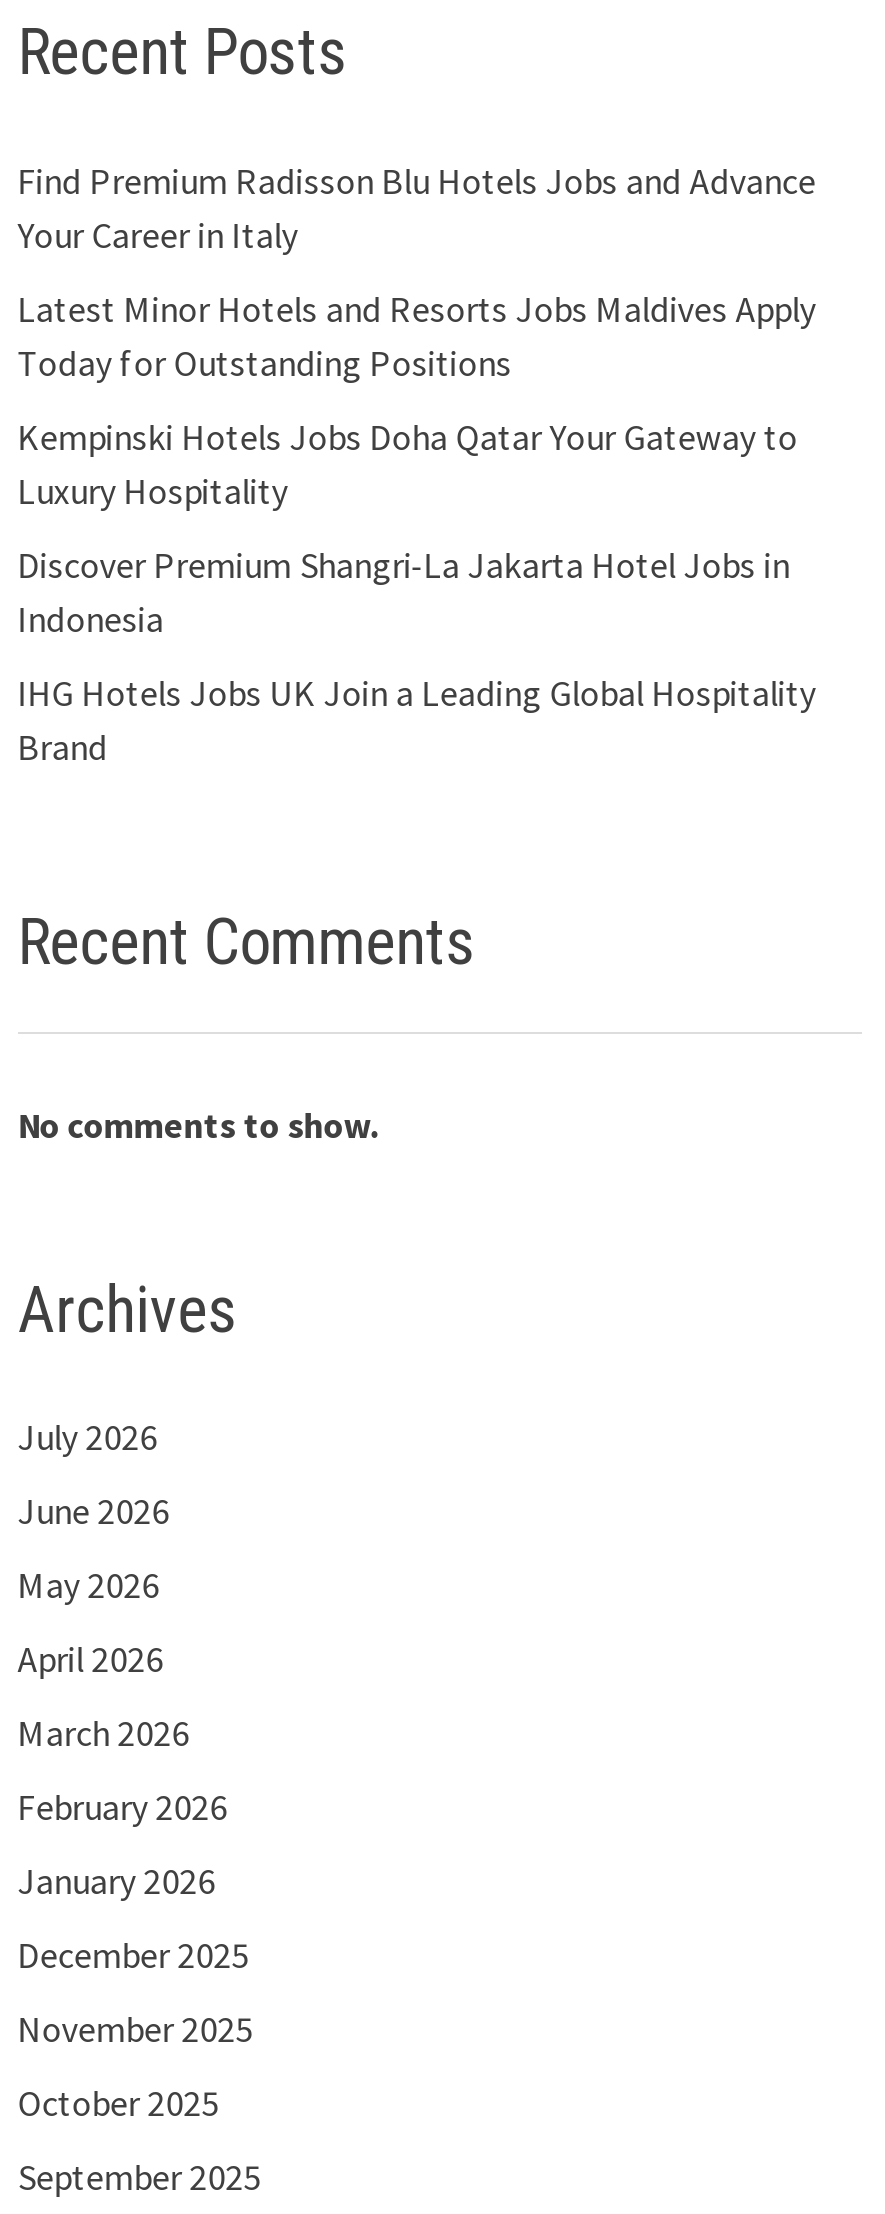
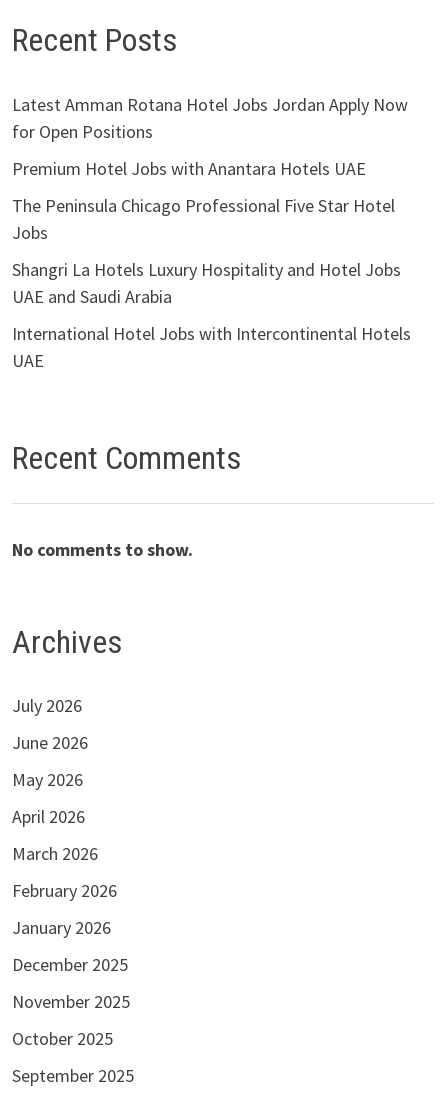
- Find Premium Radisson Blu Hotels Jobs and Advance
- Your Career in Italy
+ Latest Amman Rotana Hotel Jobs Jordan Apply Now
+ for Open Positions

- Latest Minor Hotels and Resorts Jobs Maldives Apply
- Today for Outstanding Positions
+ Premium Hotel Jobs with Anantara Hotels UAE

- Kempinski Hotels Jobs Doha Qatar Your Gateway to
- Luxury Hospitality
+ The Peninsula Chicago Professional Five Star Hotel
+ Jobs

- Discover Premium Shangri-La Jakarta Hotel Jobs in
- Indonesia
+ Shangri La Hotels Luxury Hospitality and Hotel Jobs
+ UAE and Saudi Arabia

- IHG Hotels Jobs UK Join a Leading Global Hospitality
- Brand
+ International Hotel Jobs with Intercontinental Hotels
+ UAE
